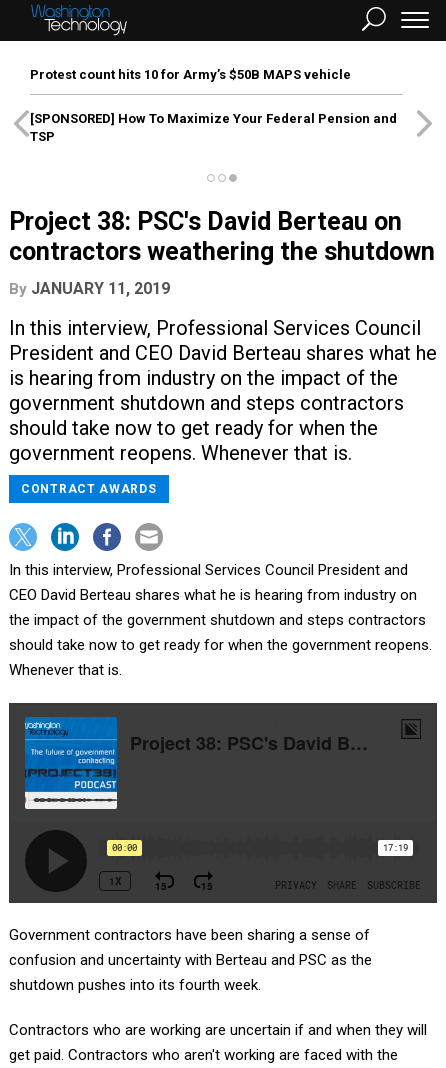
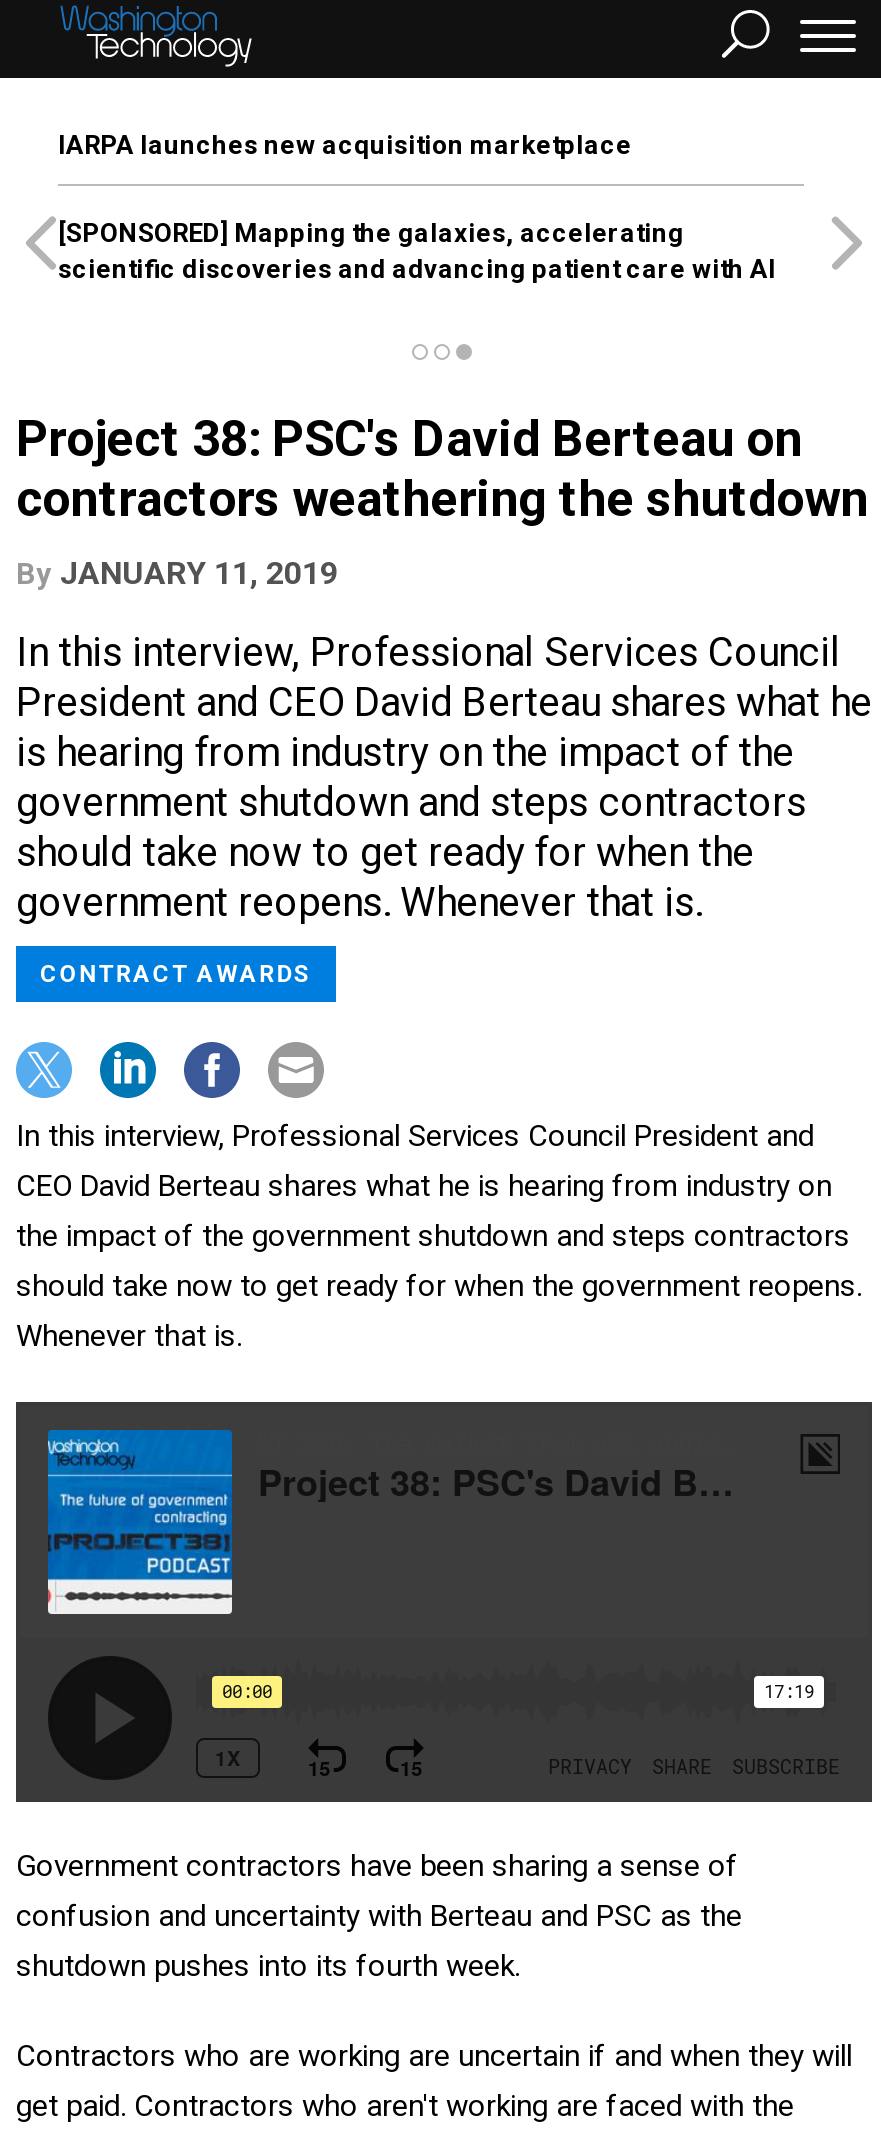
- Protest count hits 10 for Army’s $50B MAPS vehicle
+ IARPA launches new acquisition marketplace

- [SPONSORED] How To Maximize Your Federal Pension and
- TSP
+ [SPONSORED] Mapping the galaxies, accelerating
+ scientific discoveries and advancing patient care with AI
